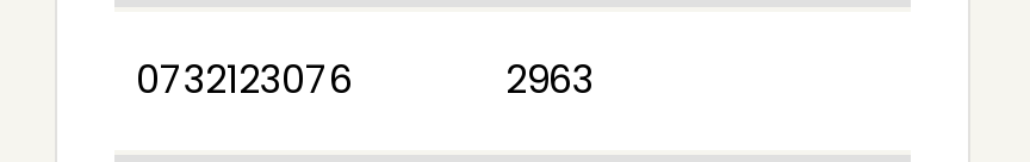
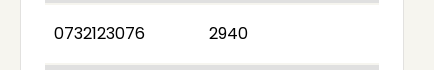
- 2963
+ 2940
